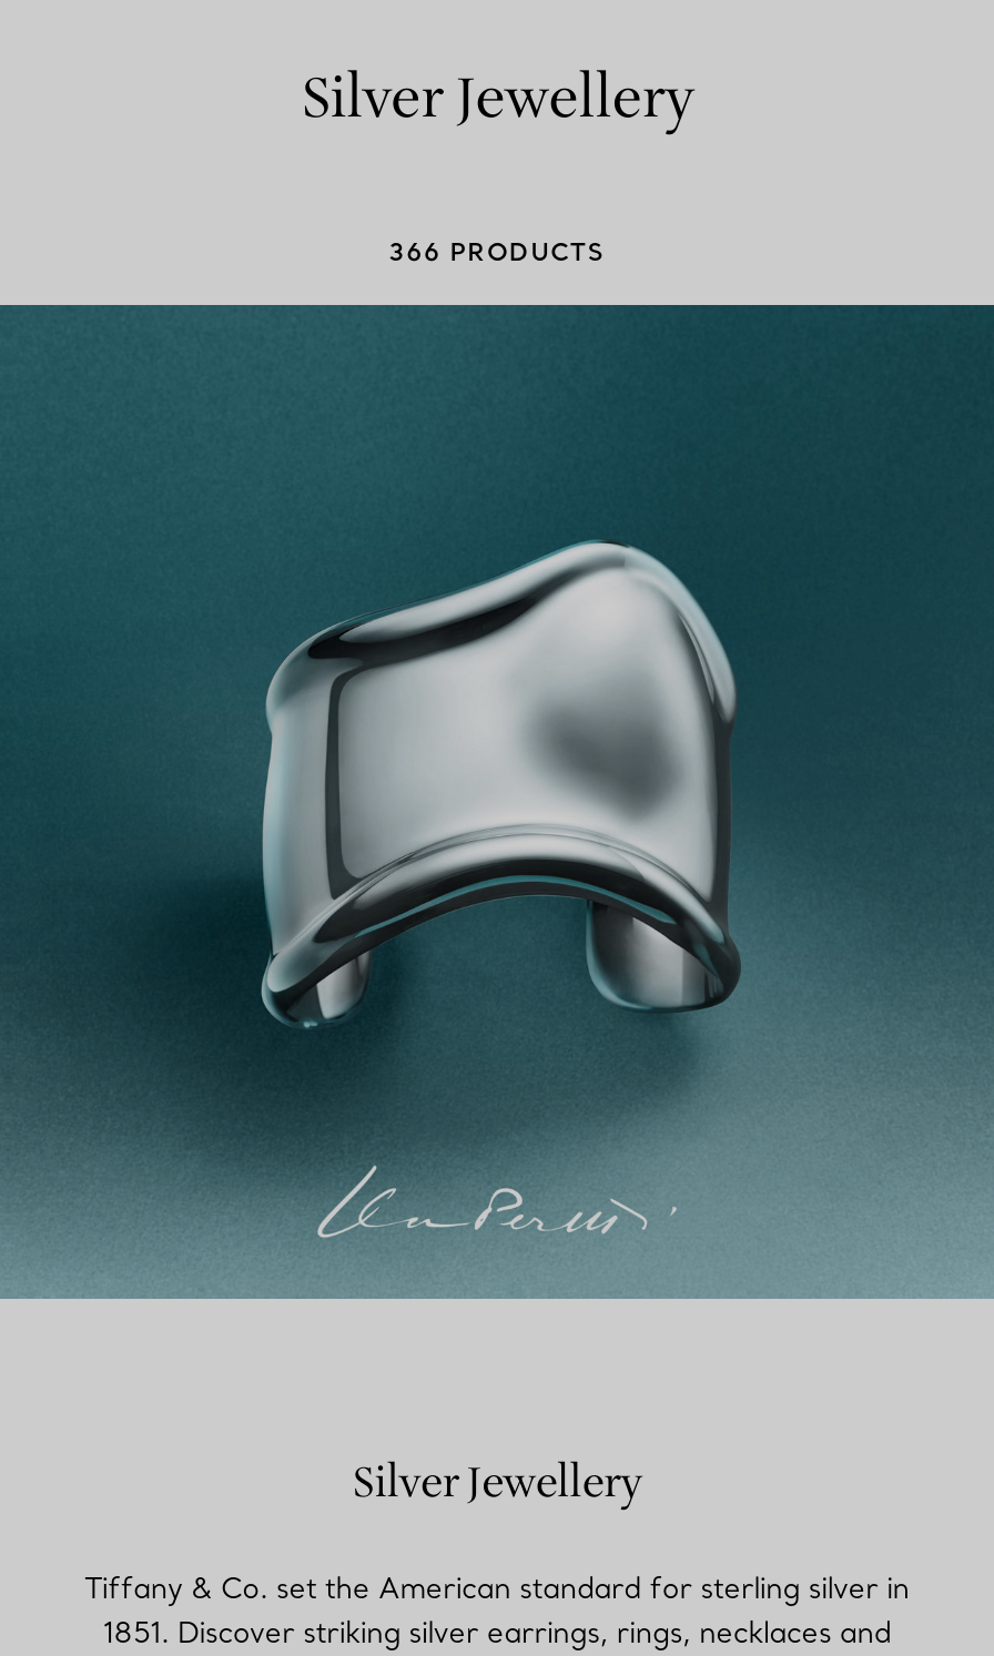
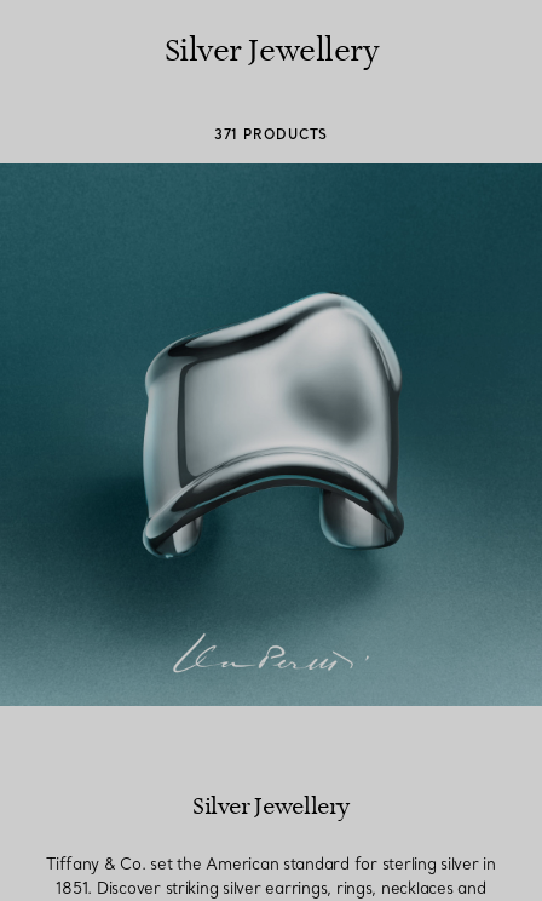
- 366 PRODUCTS
+ 371 PRODUCTS
